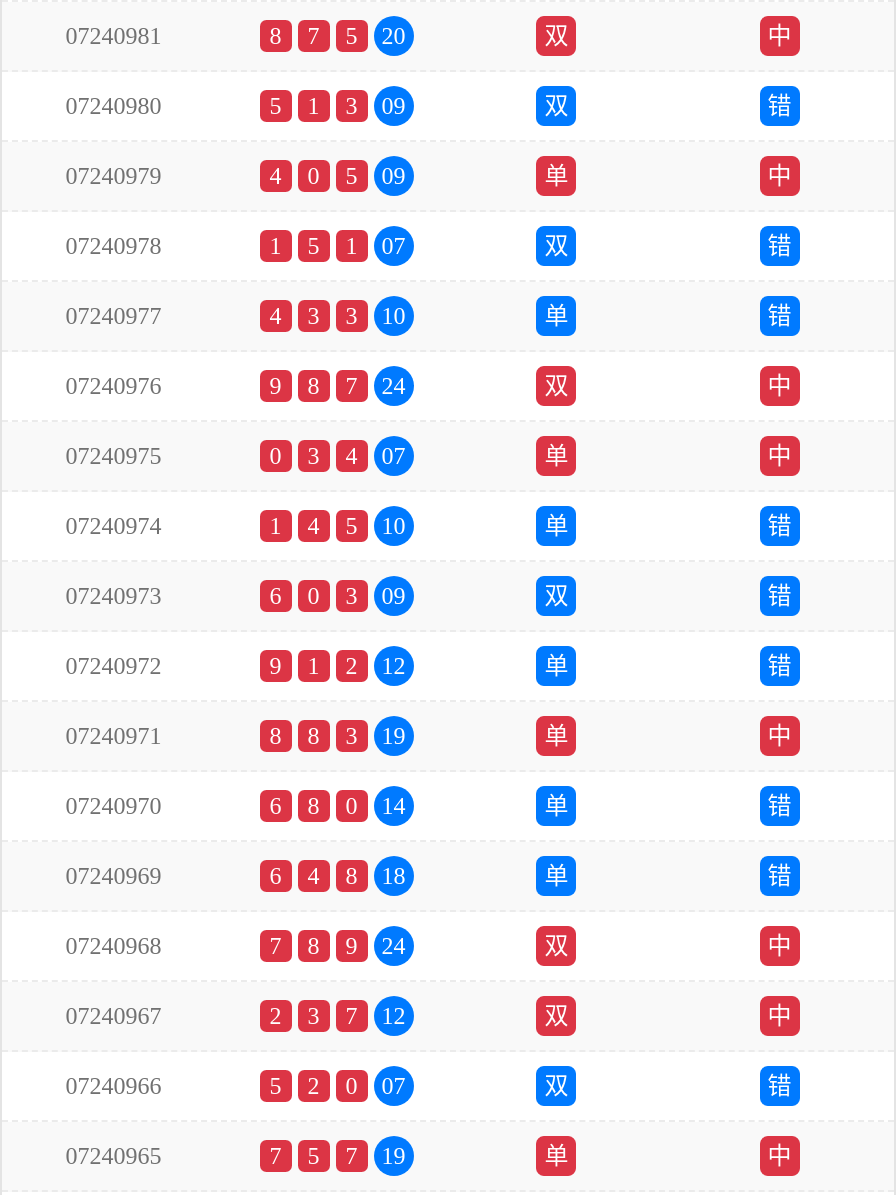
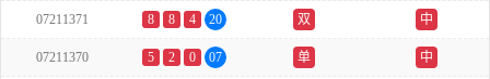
- 07240981
+ 07211371

- 7
+ 8

- 5
+ 4

- 07240980
- 5
- 1
- 3
- 09
- 双
- 错
- 07240979
- 4
- 0
- 5
- 09
- 单
- 中
- 07240978
- 1
- 5
- 1
- 07
- 双
- 错
- 07240977
- 4
- 3
- 3
- 10
- 单
- 错
- 07240976
- 9
- 8
- 7
- 24
- 双
- 中
- 07240975
- 0
- 3
- 4
- 07
- 单
- 中
- 07240974
- 1
- 4
- 5
- 10
- 单
- 错
- 07240973
- 6
- 0
- 3
- 09
- 双
- 错
- 07240972
- 9
- 1
- 2
- 12
- 单
- 错
- 07240971
- 8
- 8
- 3
- 19
- 单
- 中
- 07240970
- 6
- 8
- 0
- 14
- 单
- 错
- 07240969
- 6
- 4
- 8
- 18
- 单
- 错
- 07240968
- 7
- 8
- 9
- 24
- 双
- 中
- 07240967
- 2
- 3
- 7
- 12
- 双
- 中
- 07240966
+ 07211370

- 双
- 错
- 07240965
- 7
- 5
- 7
- 19
